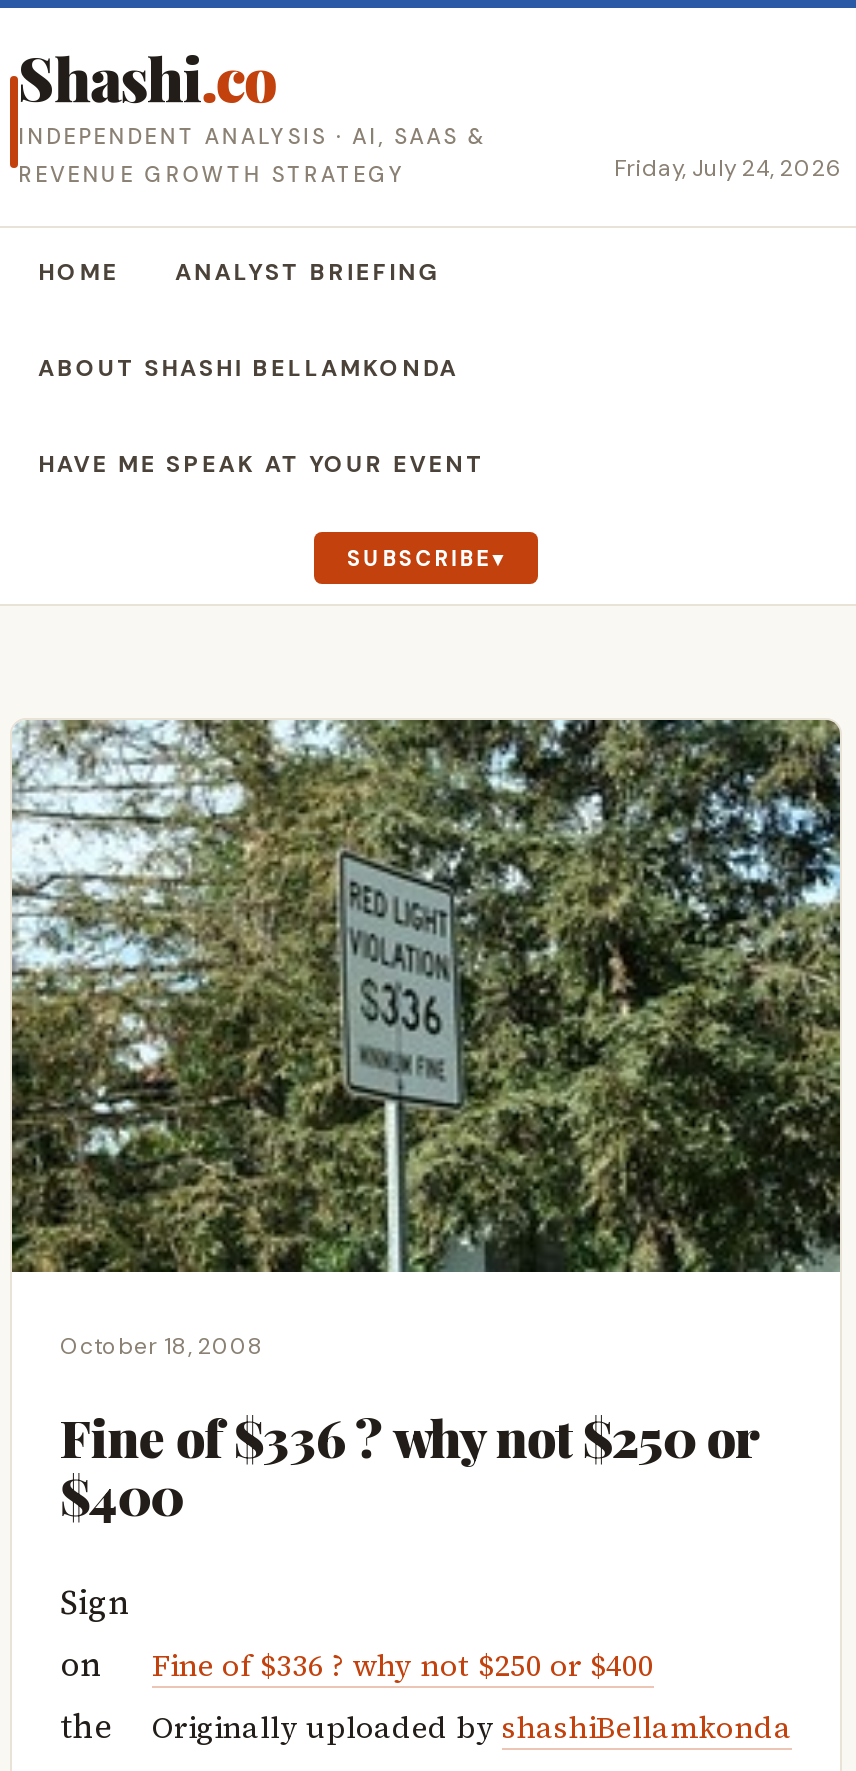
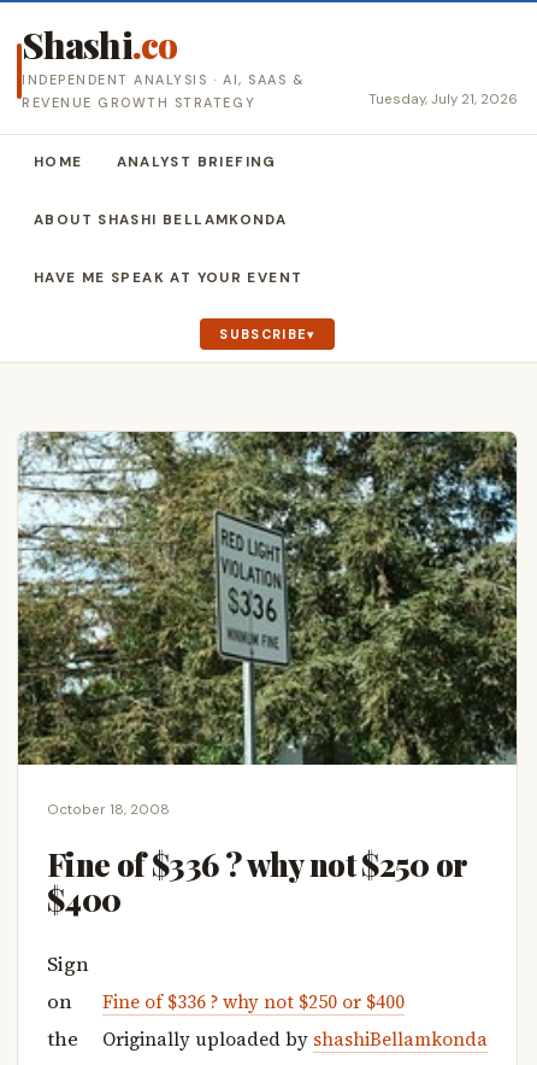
- Friday, July 24, 2026
+ Tuesday, July 21, 2026
